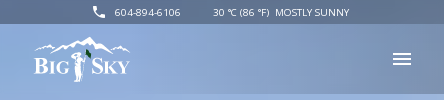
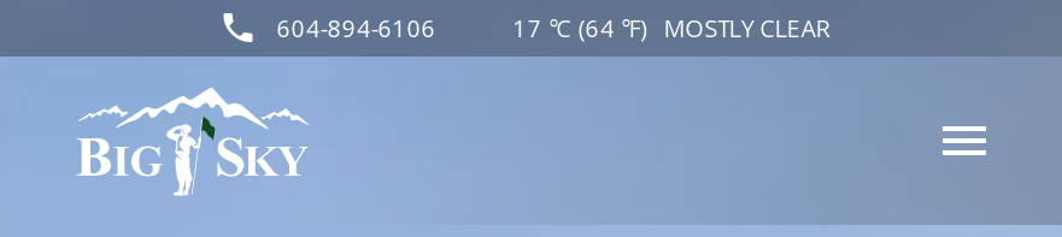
- 30 °C (86 °F) MOSTLY SUNNY
+ 17 °C (64 °F) MOSTLY CLEAR
